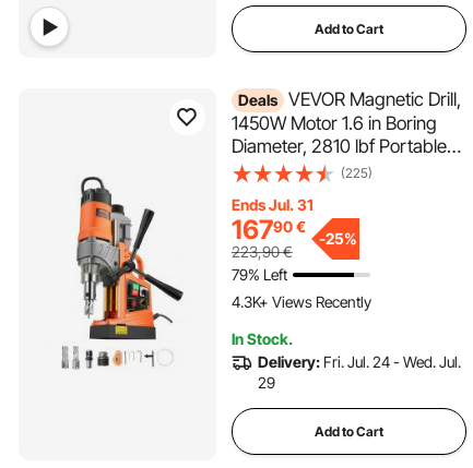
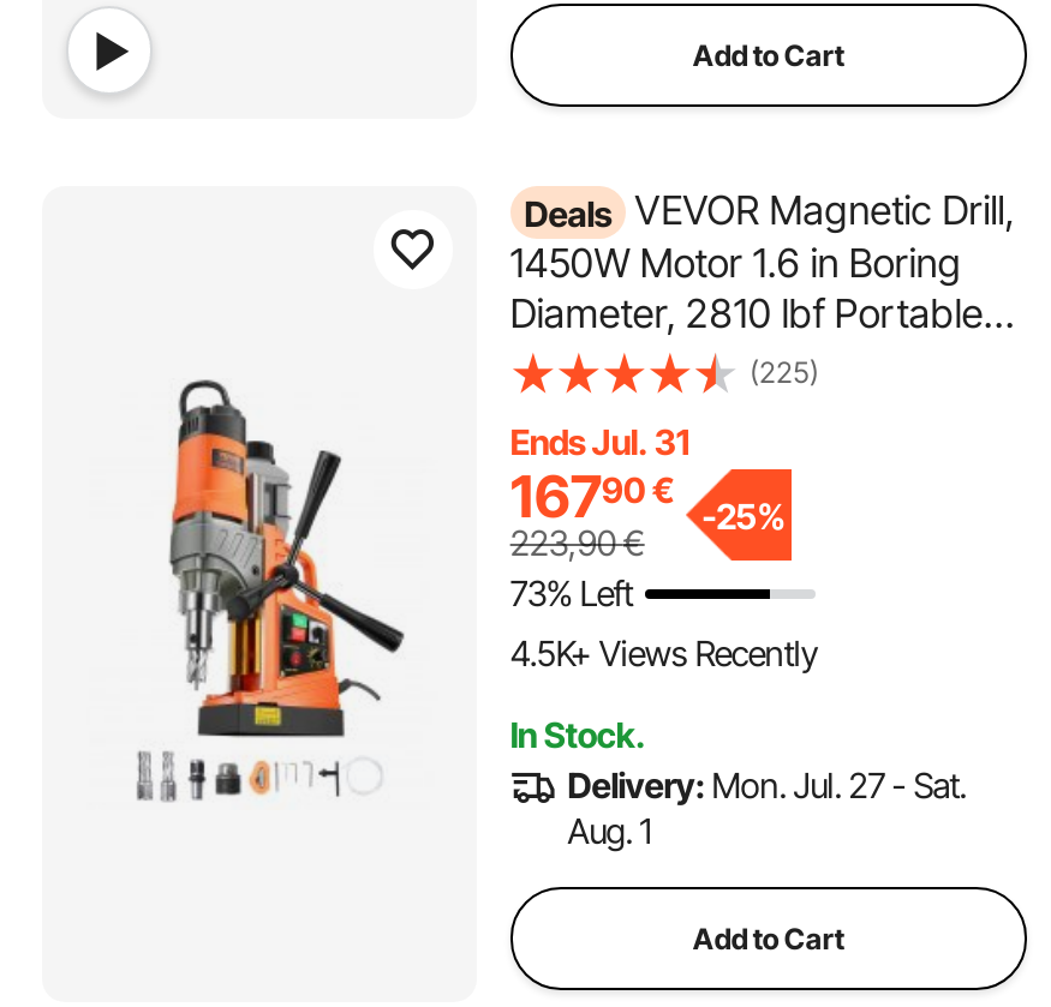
- 79% Left
+ 73% Left

- 4.3K+ Views Recently
+ 4.5K+ Views Recently

- Delivery: Fri. Jul. 24 - Wed. Jul.
- 29
+ Delivery: Mon. Jul. 27 - Sat.
+ Aug. 1
